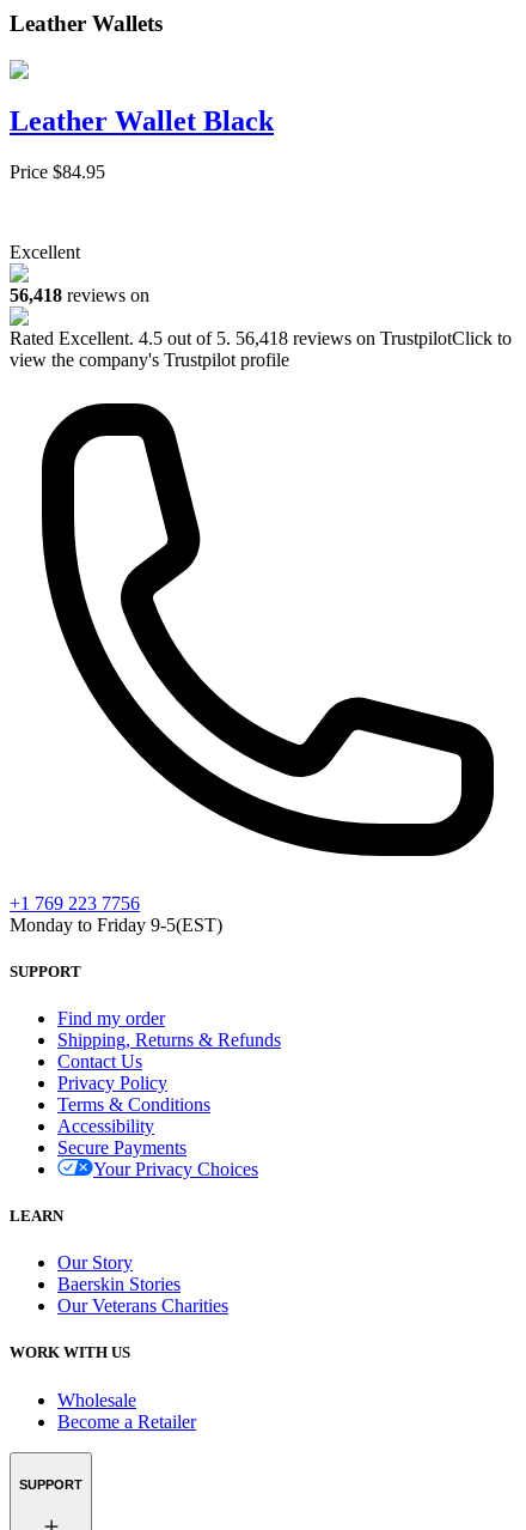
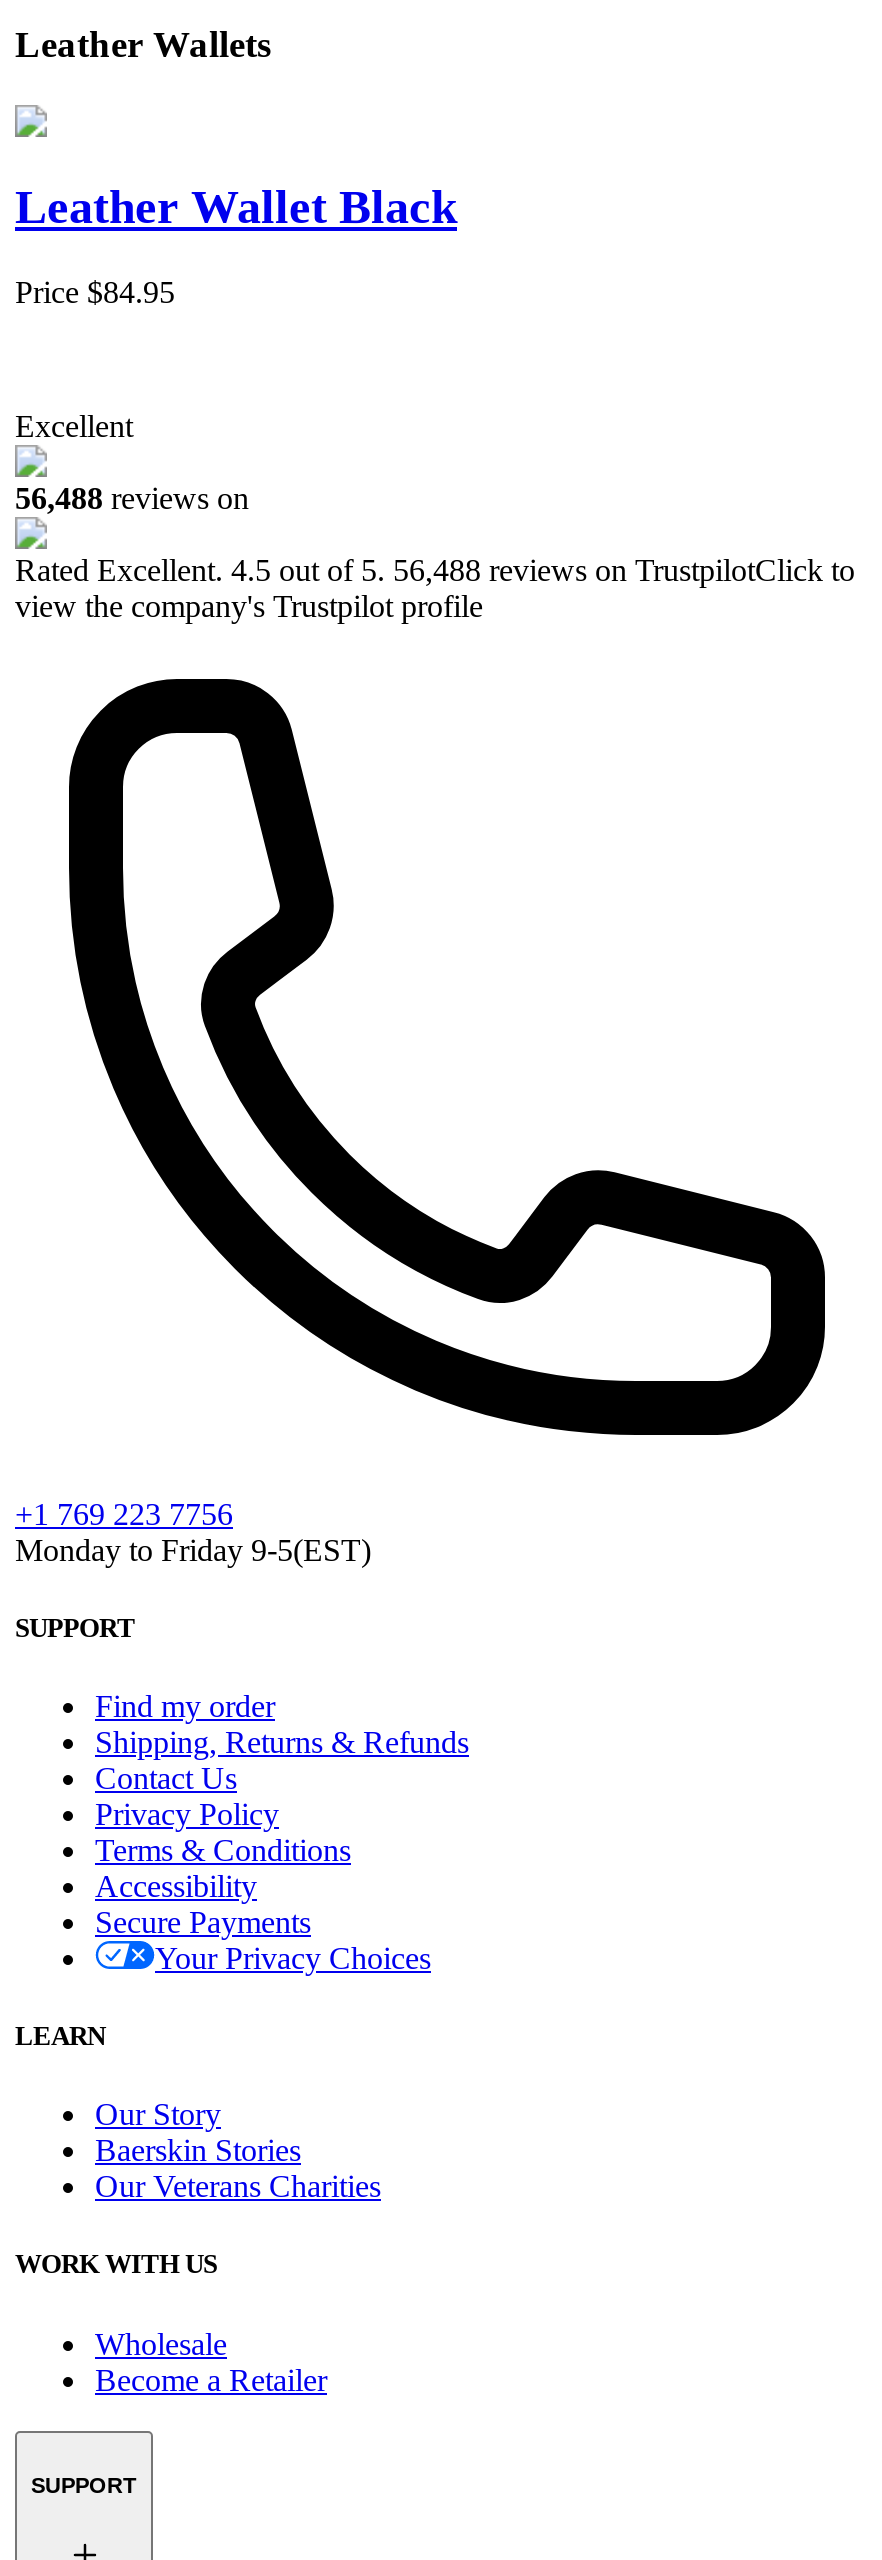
- 56,418 reviews on
+ 56,488 reviews on

- Rated Excellent. 4.5 out of 5. 56,418 reviews on TrustpilotClick to
+ Rated Excellent. 4.5 out of 5. 56,488 reviews on TrustpilotClick to
